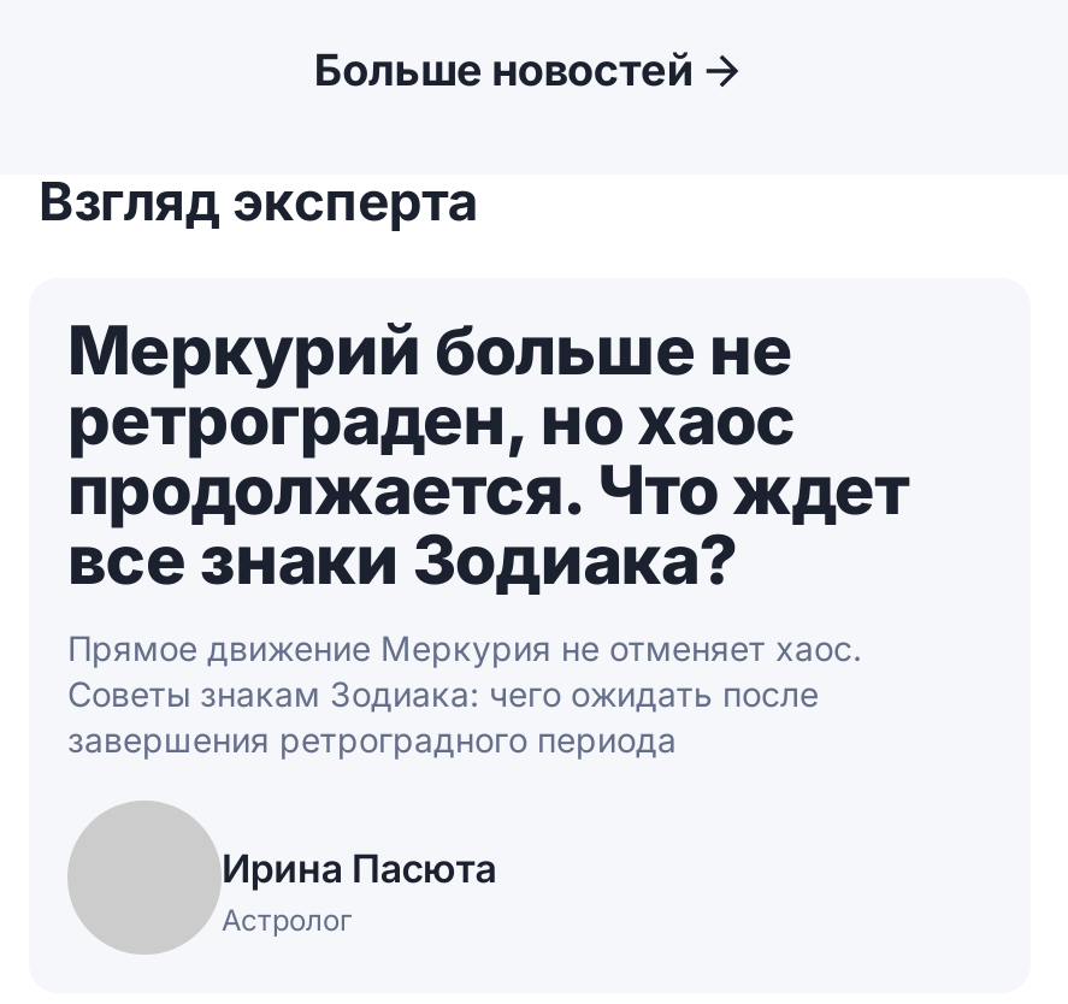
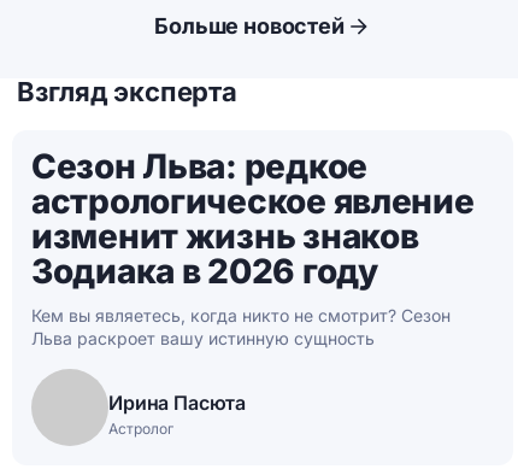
- Меркурий больше не
- ретрограден, но хаос
- продолжается. Что ждет
- все знаки Зодиака?
- Прямое движение Меркурия не отменяет хаос.
- Советы знакам Зодиака: чего ожидать после
- завершения ретроградного периода
+ Сезон Льва: редкое
+ астрологическое явление
+ изменит жизнь знаков
+ Зодиака в 2026 году
+ Кем вы являетесь, когда никто не смотрит? Сезон
+ Льва раскроет вашу истинную сущность
